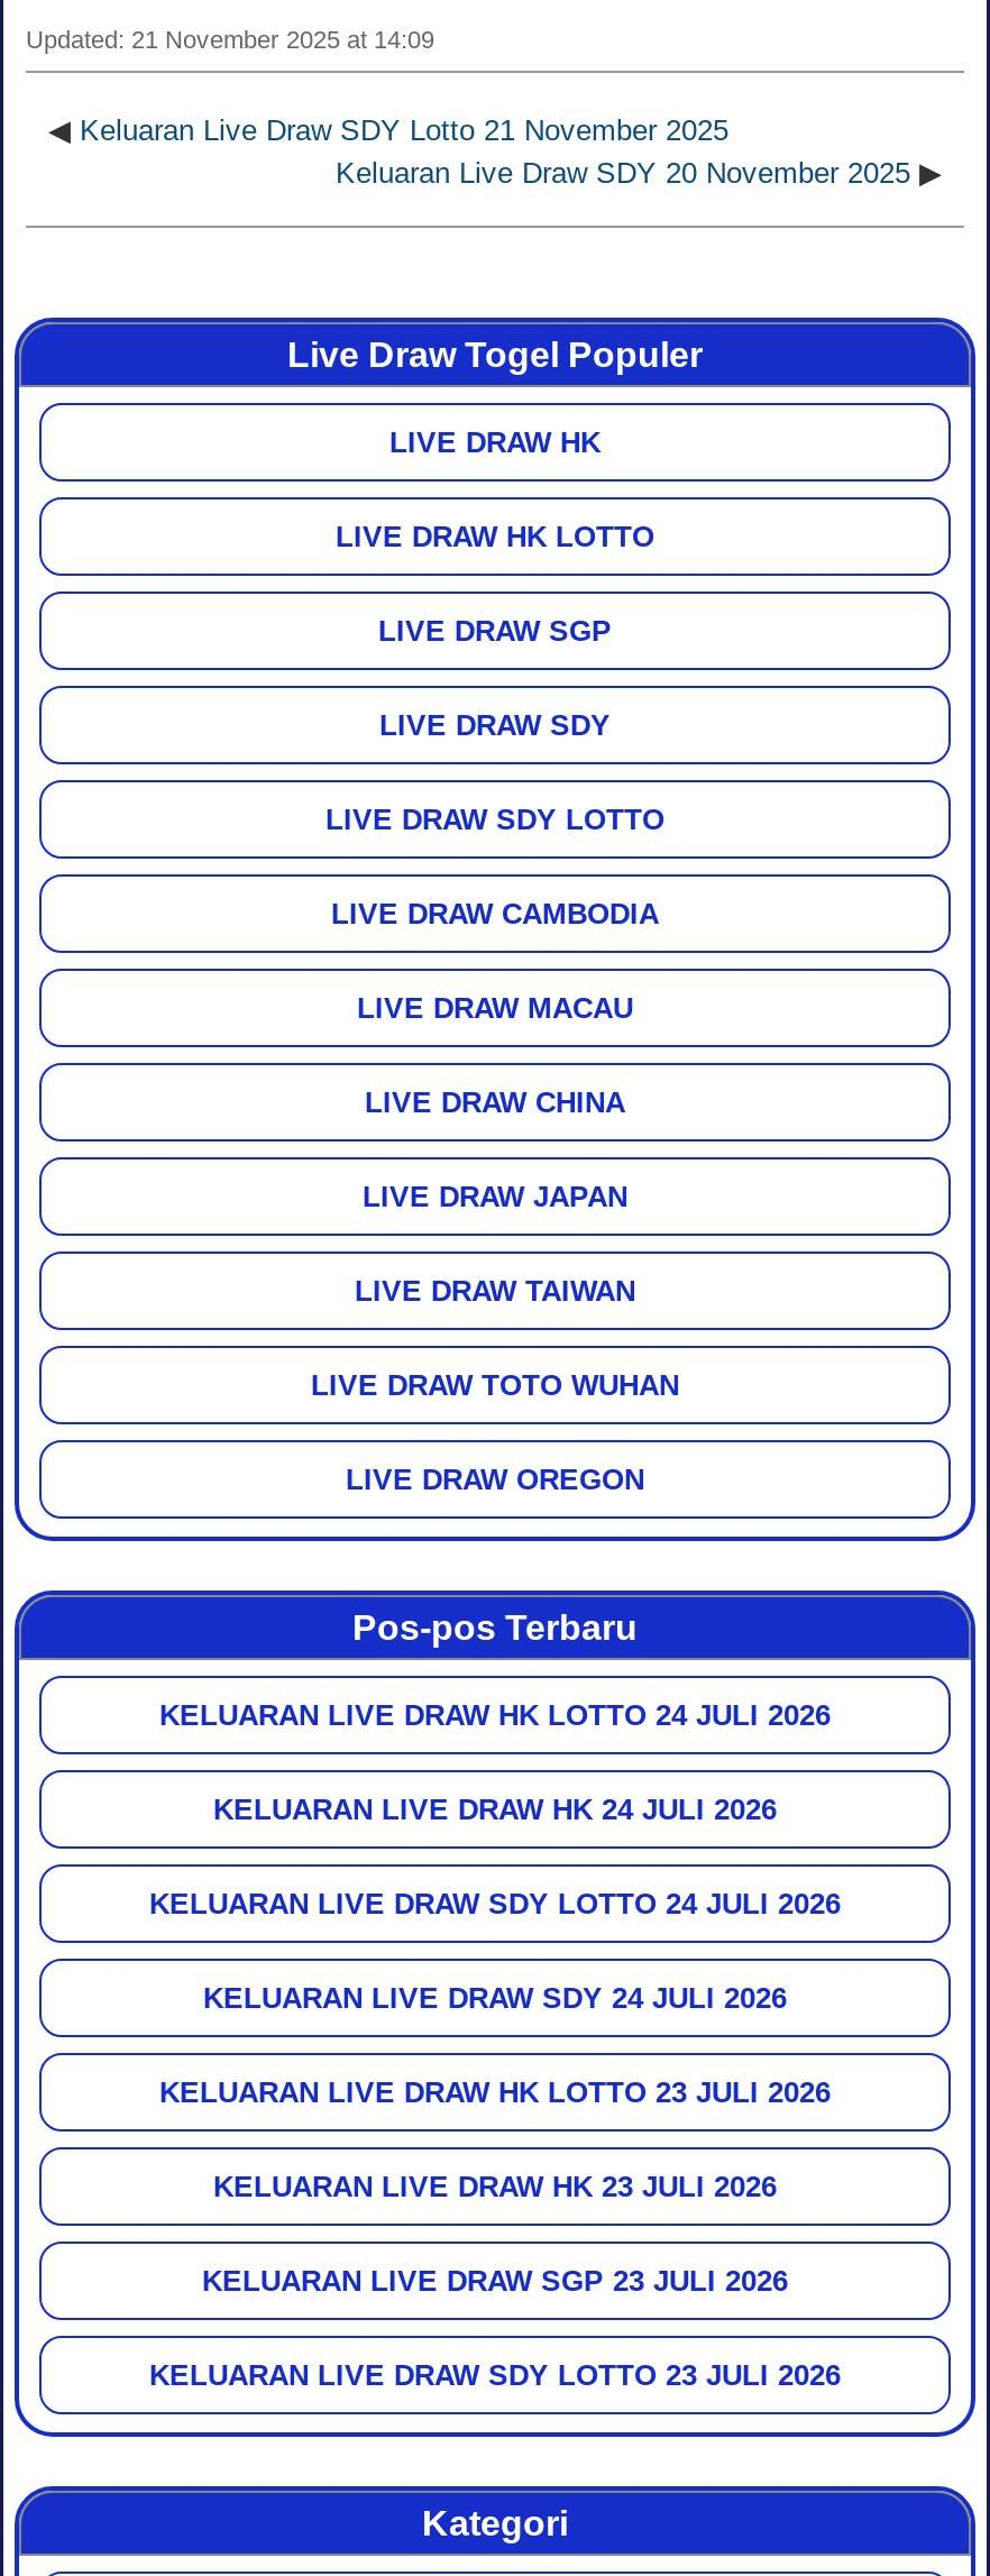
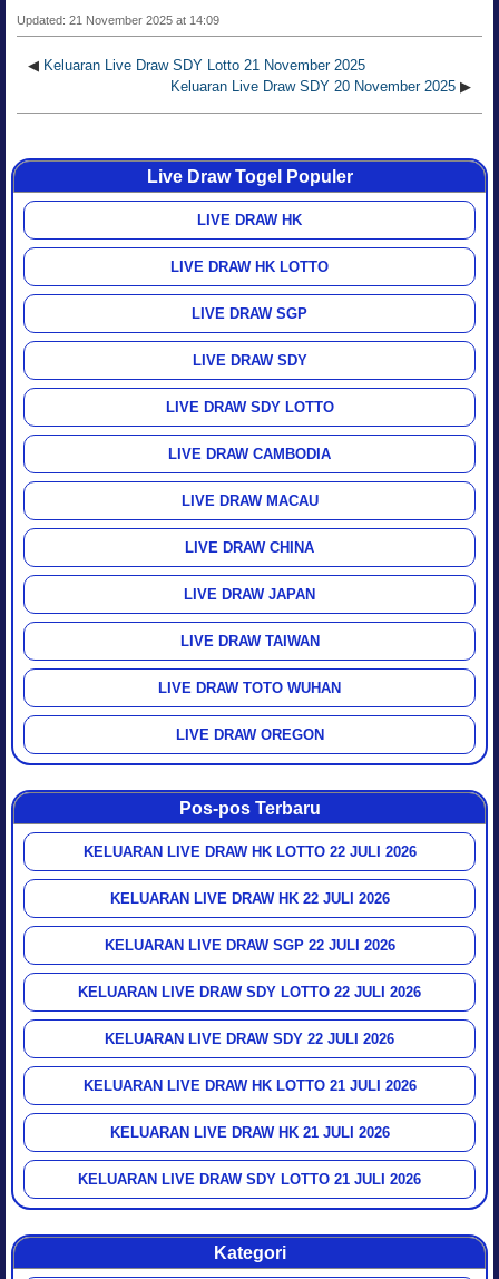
- KELUARAN LIVE DRAW HK LOTTO 24 JULI 2026
+ KELUARAN LIVE DRAW HK LOTTO 22 JULI 2026

- KELUARAN LIVE DRAW HK 24 JULI 2026
+ KELUARAN LIVE DRAW HK 22 JULI 2026

- KELUARAN LIVE DRAW SDY LOTTO 24 JULI 2026
+ KELUARAN LIVE DRAW SGP 22 JULI 2026

- KELUARAN LIVE DRAW SDY 24 JULI 2026
+ KELUARAN LIVE DRAW SDY LOTTO 22 JULI 2026

- KELUARAN LIVE DRAW HK LOTTO 23 JULI 2026
+ KELUARAN LIVE DRAW SDY 22 JULI 2026

- KELUARAN LIVE DRAW HK 23 JULI 2026
+ KELUARAN LIVE DRAW HK LOTTO 21 JULI 2026

- KELUARAN LIVE DRAW SGP 23 JULI 2026
+ KELUARAN LIVE DRAW HK 21 JULI 2026

- KELUARAN LIVE DRAW SDY LOTTO 23 JULI 2026
+ KELUARAN LIVE DRAW SDY LOTTO 21 JULI 2026
